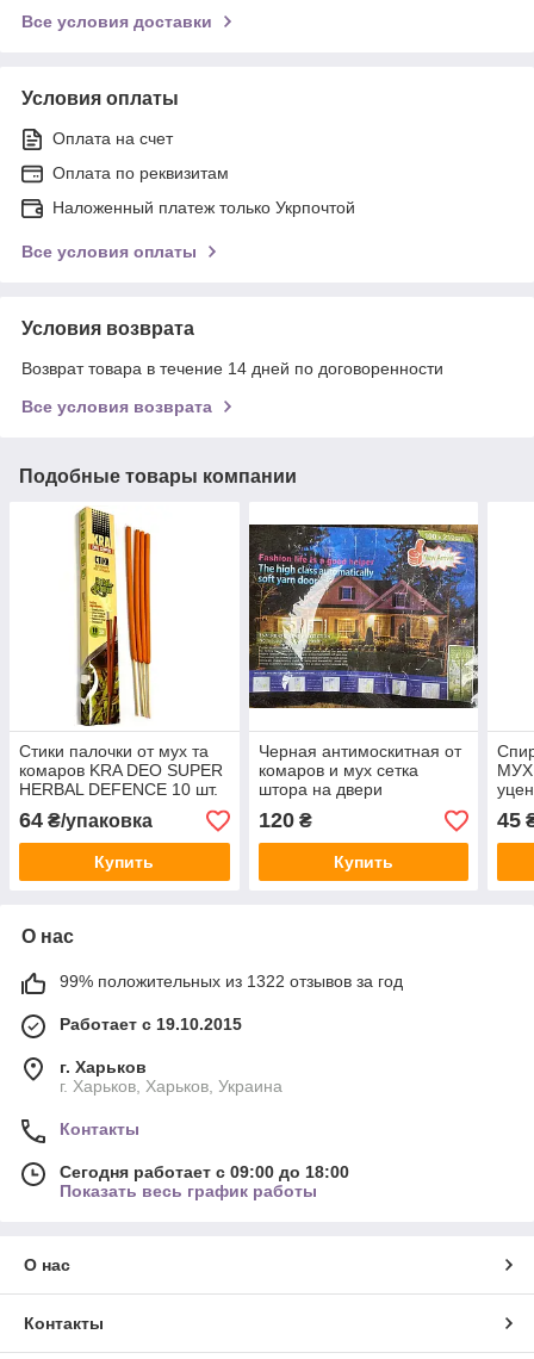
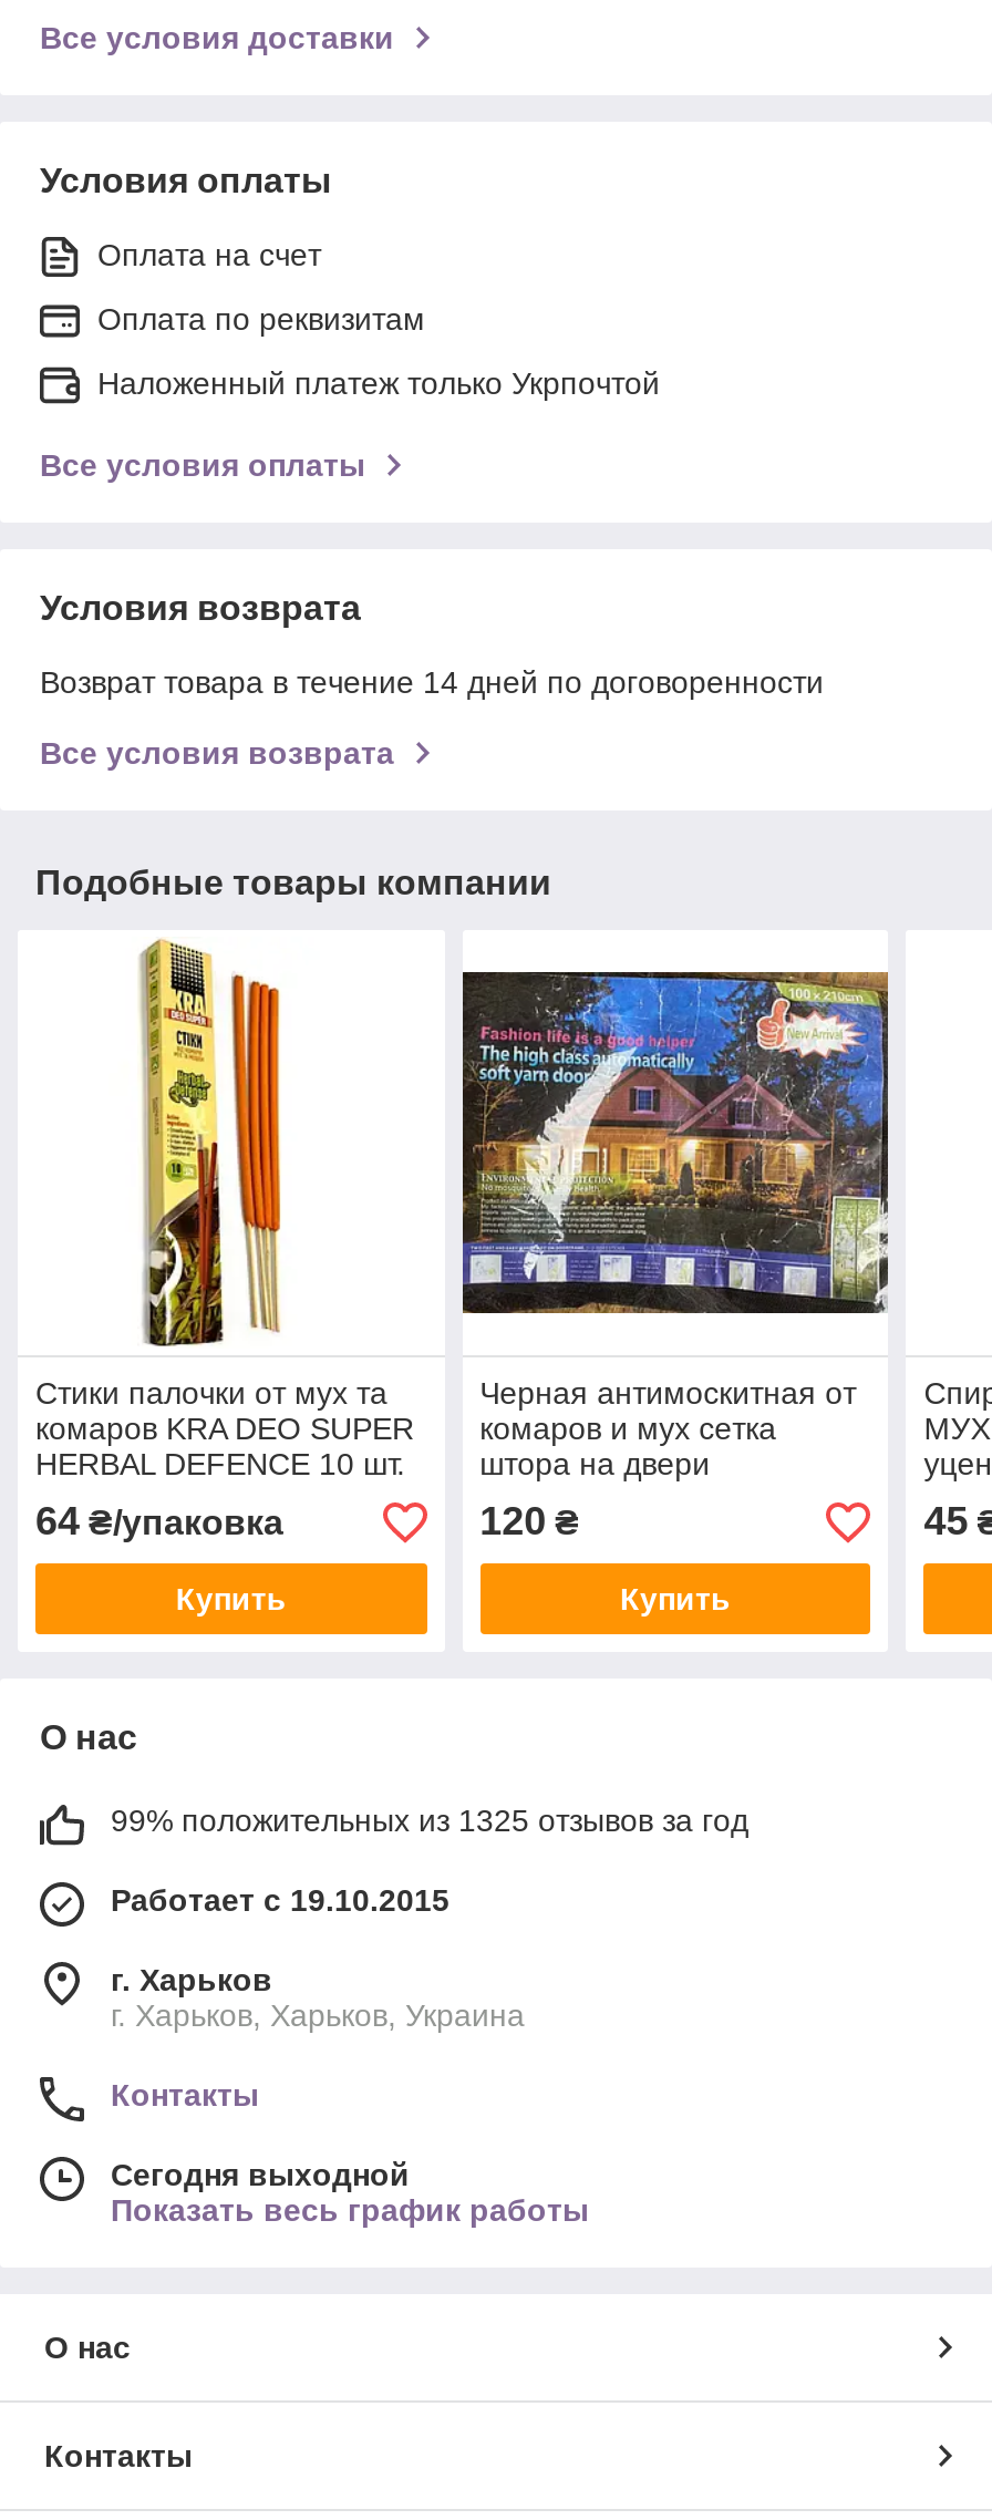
- 99% положительных из 1322 отзывов за год
+ 99% положительных из 1325 отзывов за год

- Сегодня работает с 09:00 до 18:00
+ Сегодня выходной
